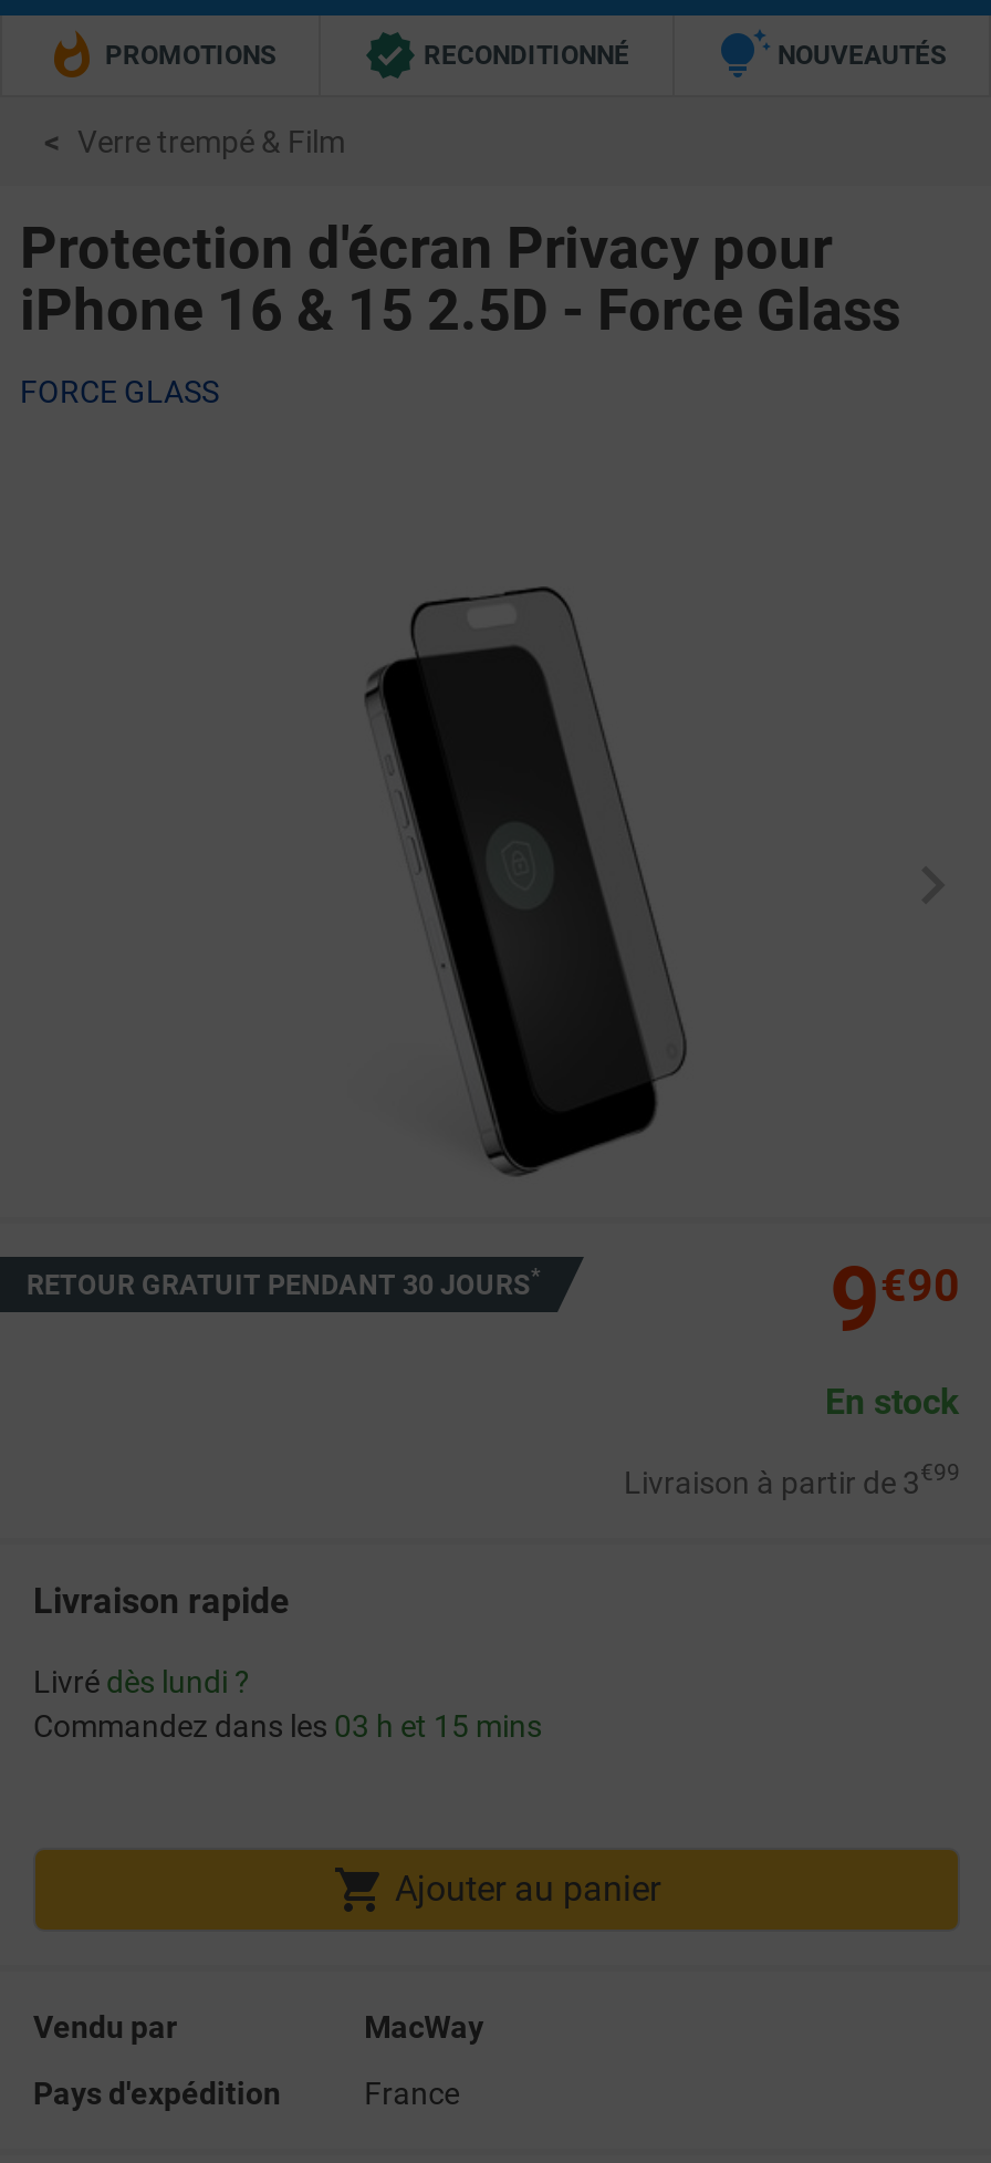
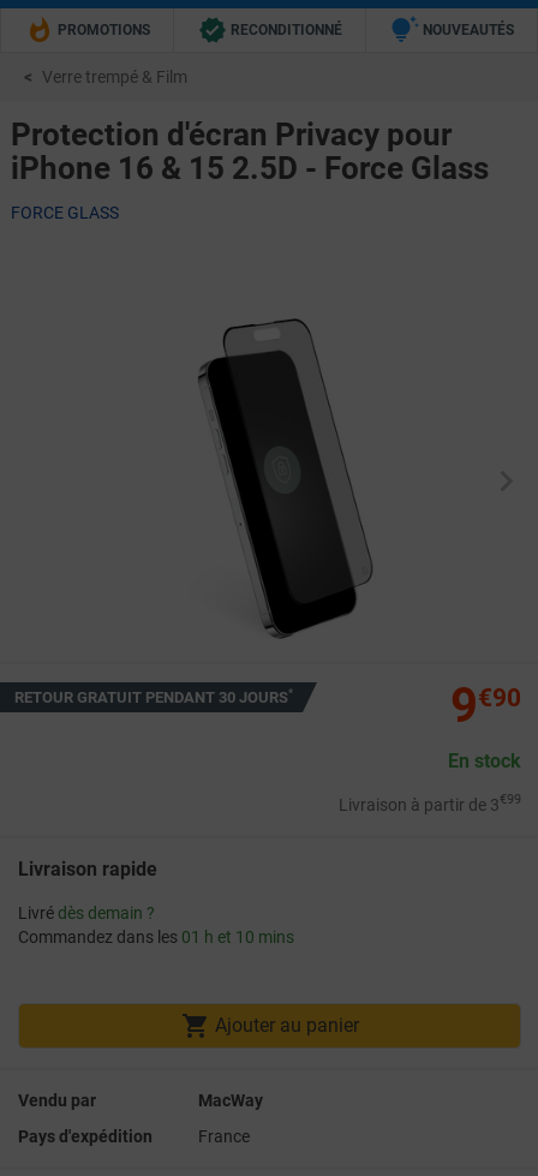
- Livré dès lundi ?
+ Livré dès demain ?

- Commandez dans les 03 h et 15 mins
+ Commandez dans les 01 h et 10 mins
